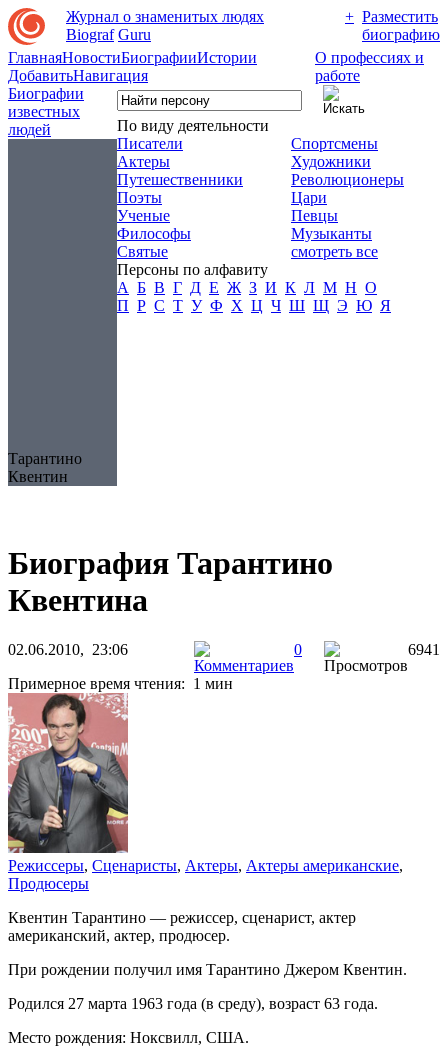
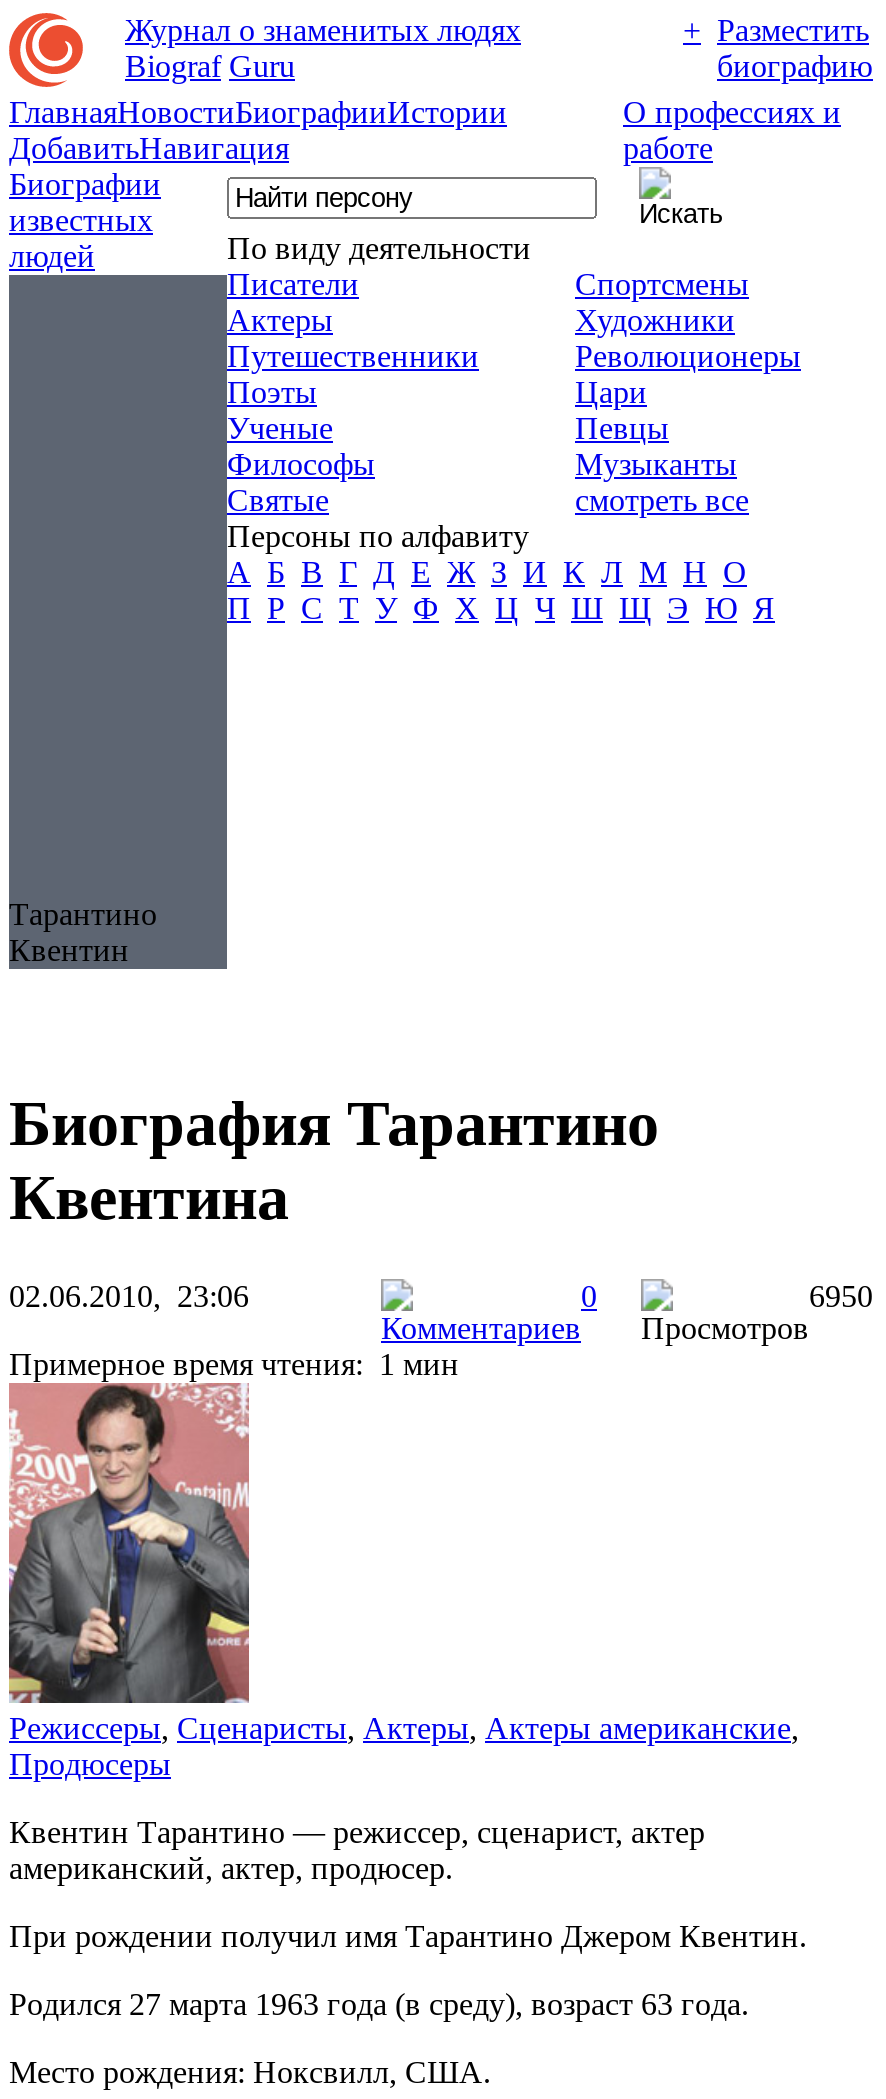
- 6941
+ 6950
